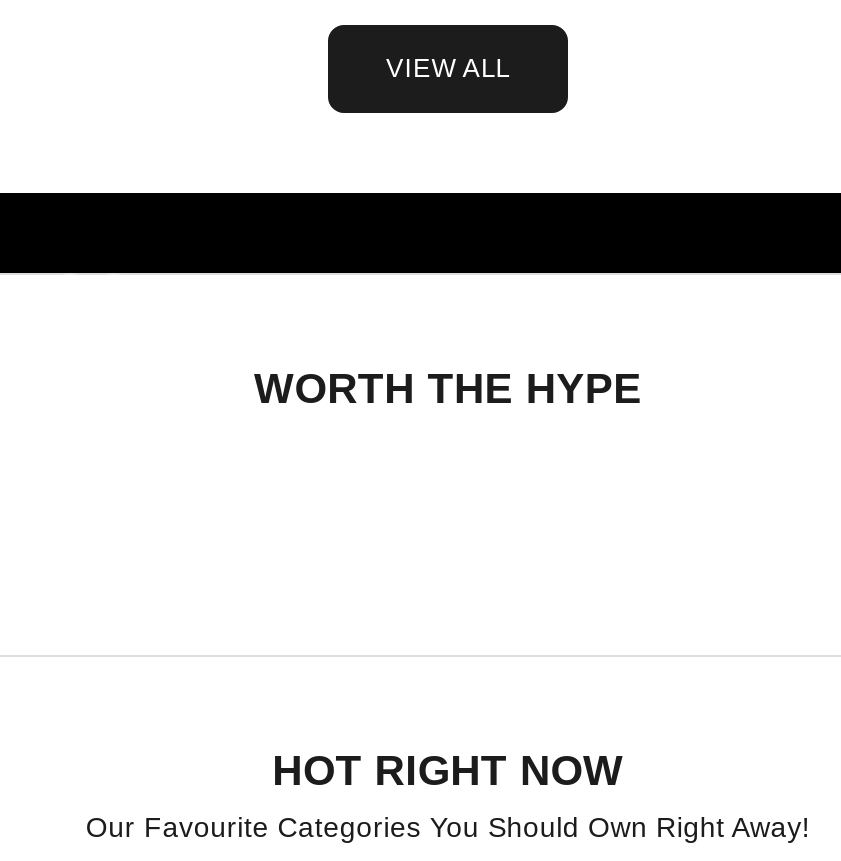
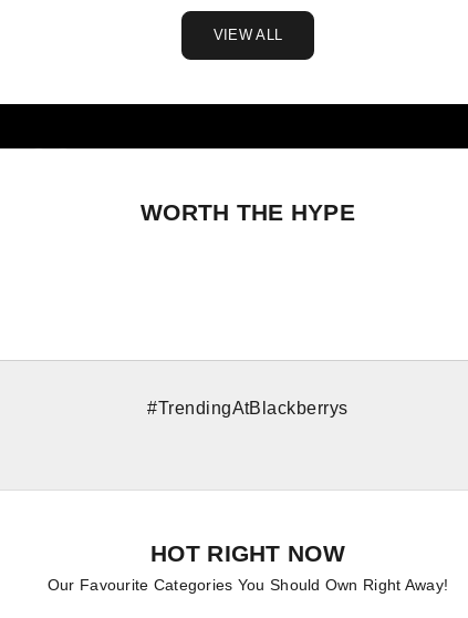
+ #TrendingAtBlackberrys
